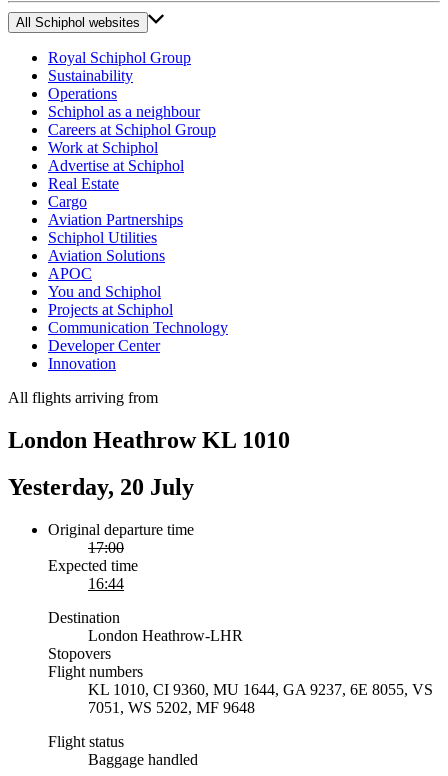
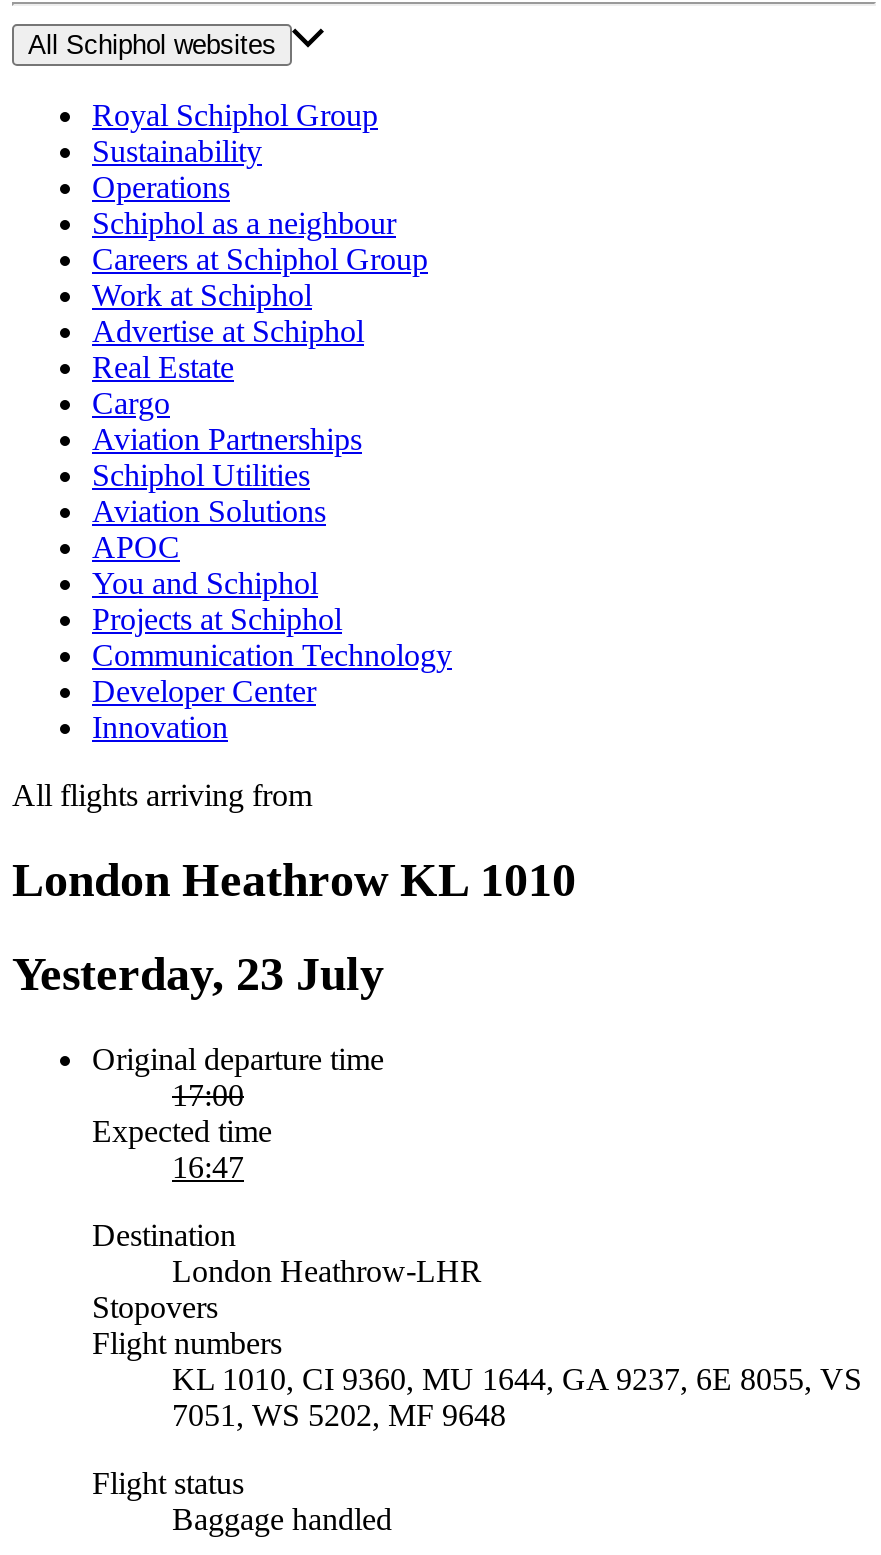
- Yesterday, 20 July
+ Yesterday, 23 July

- 16:44
+ 16:47
